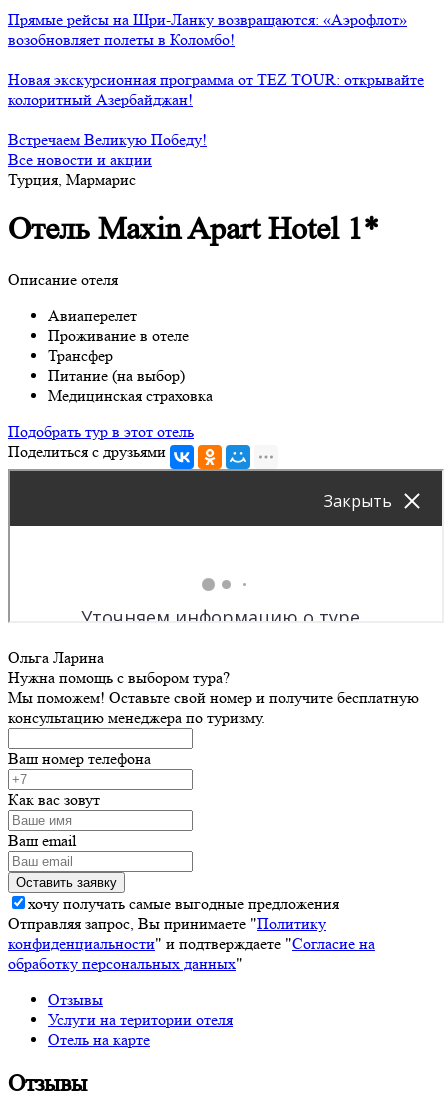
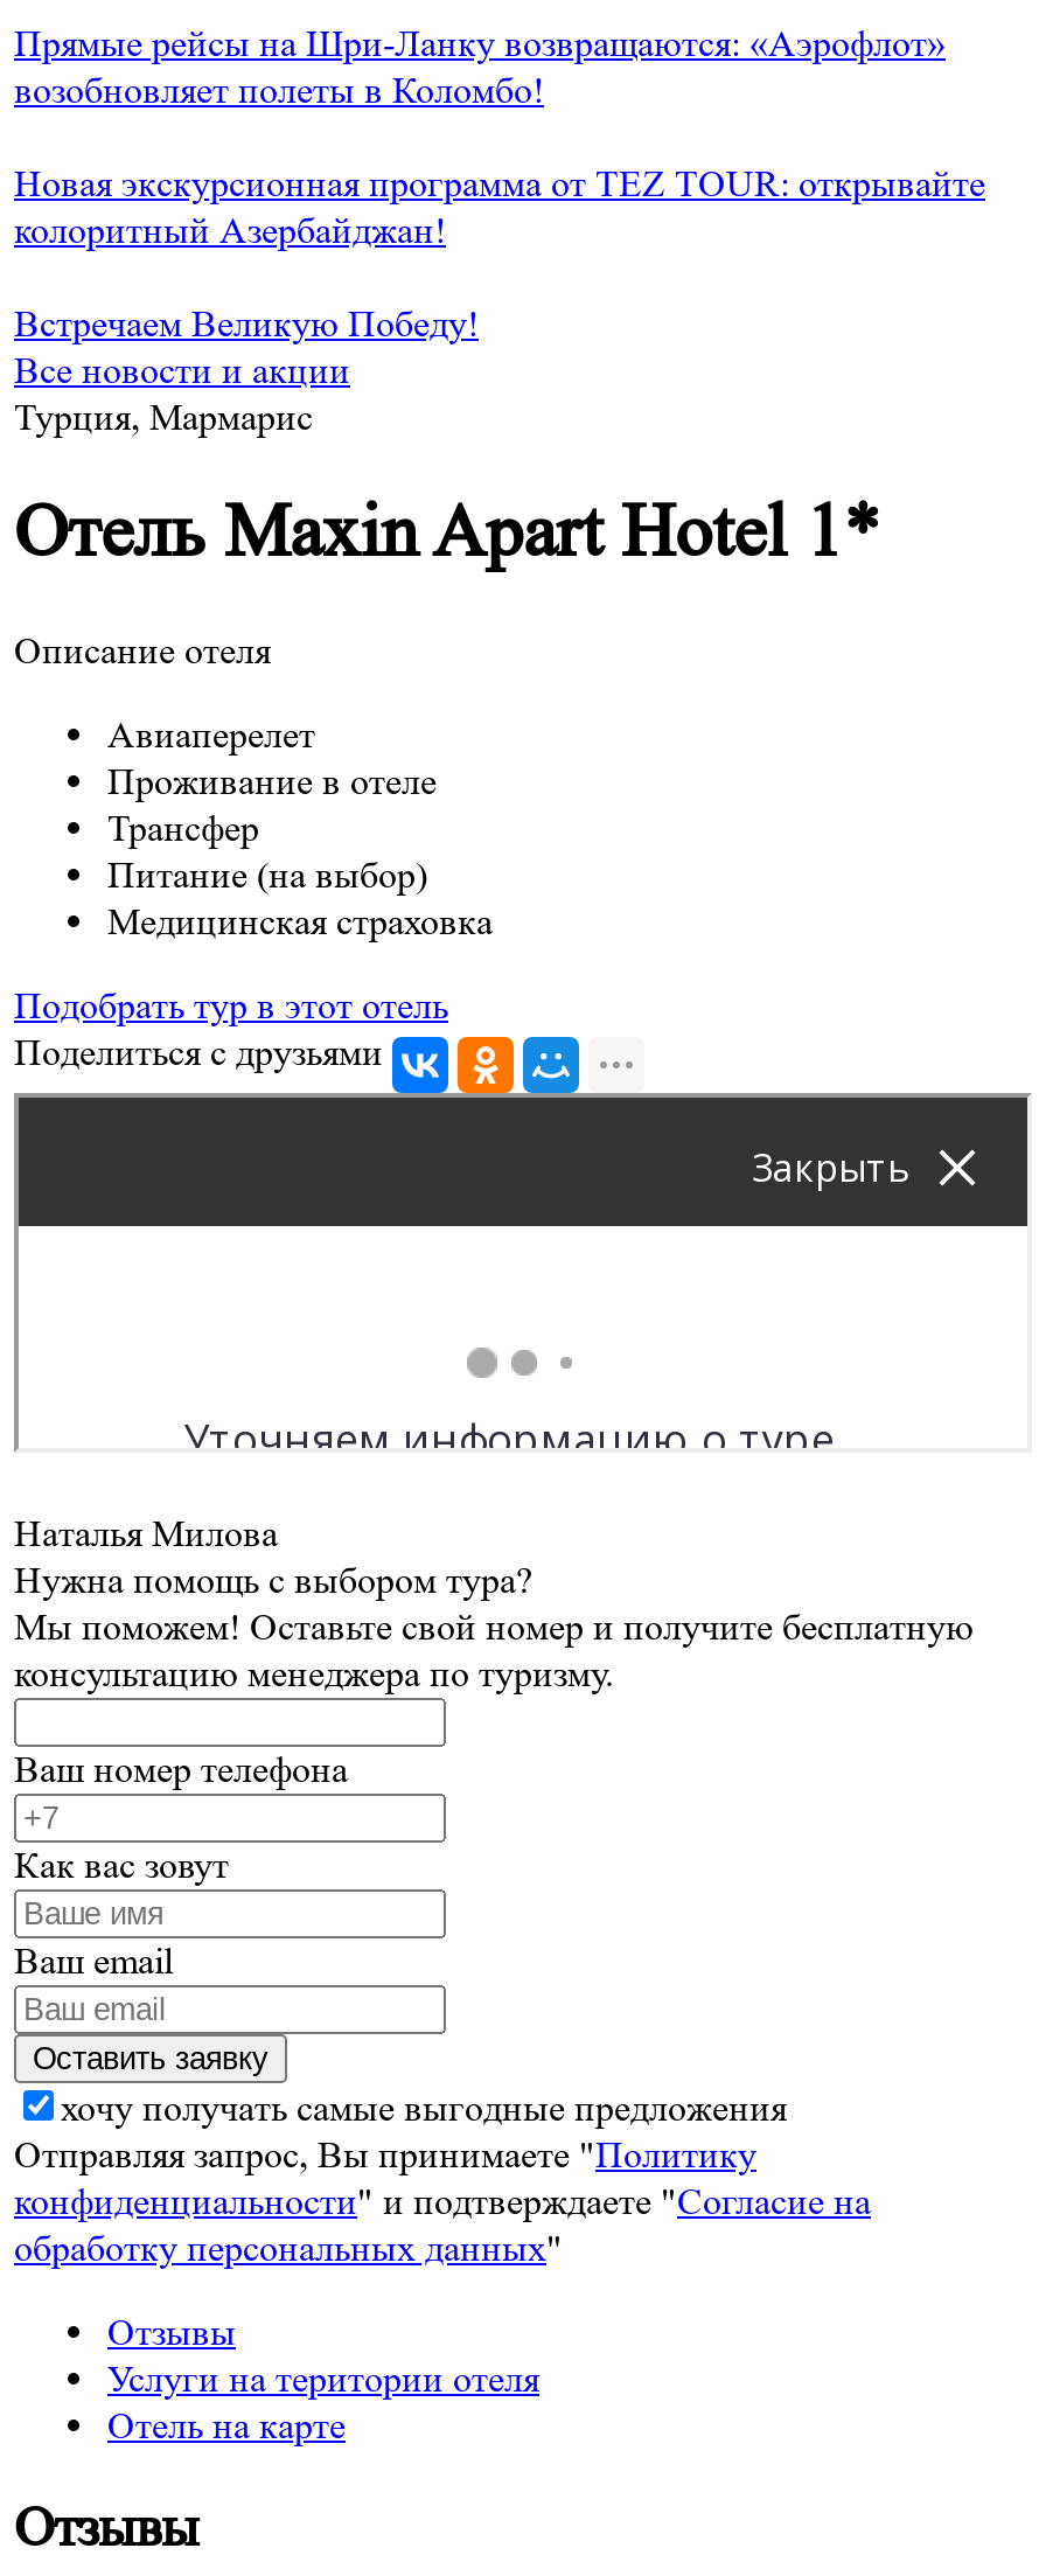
- Ольга Ларина
+ Наталья Милова
